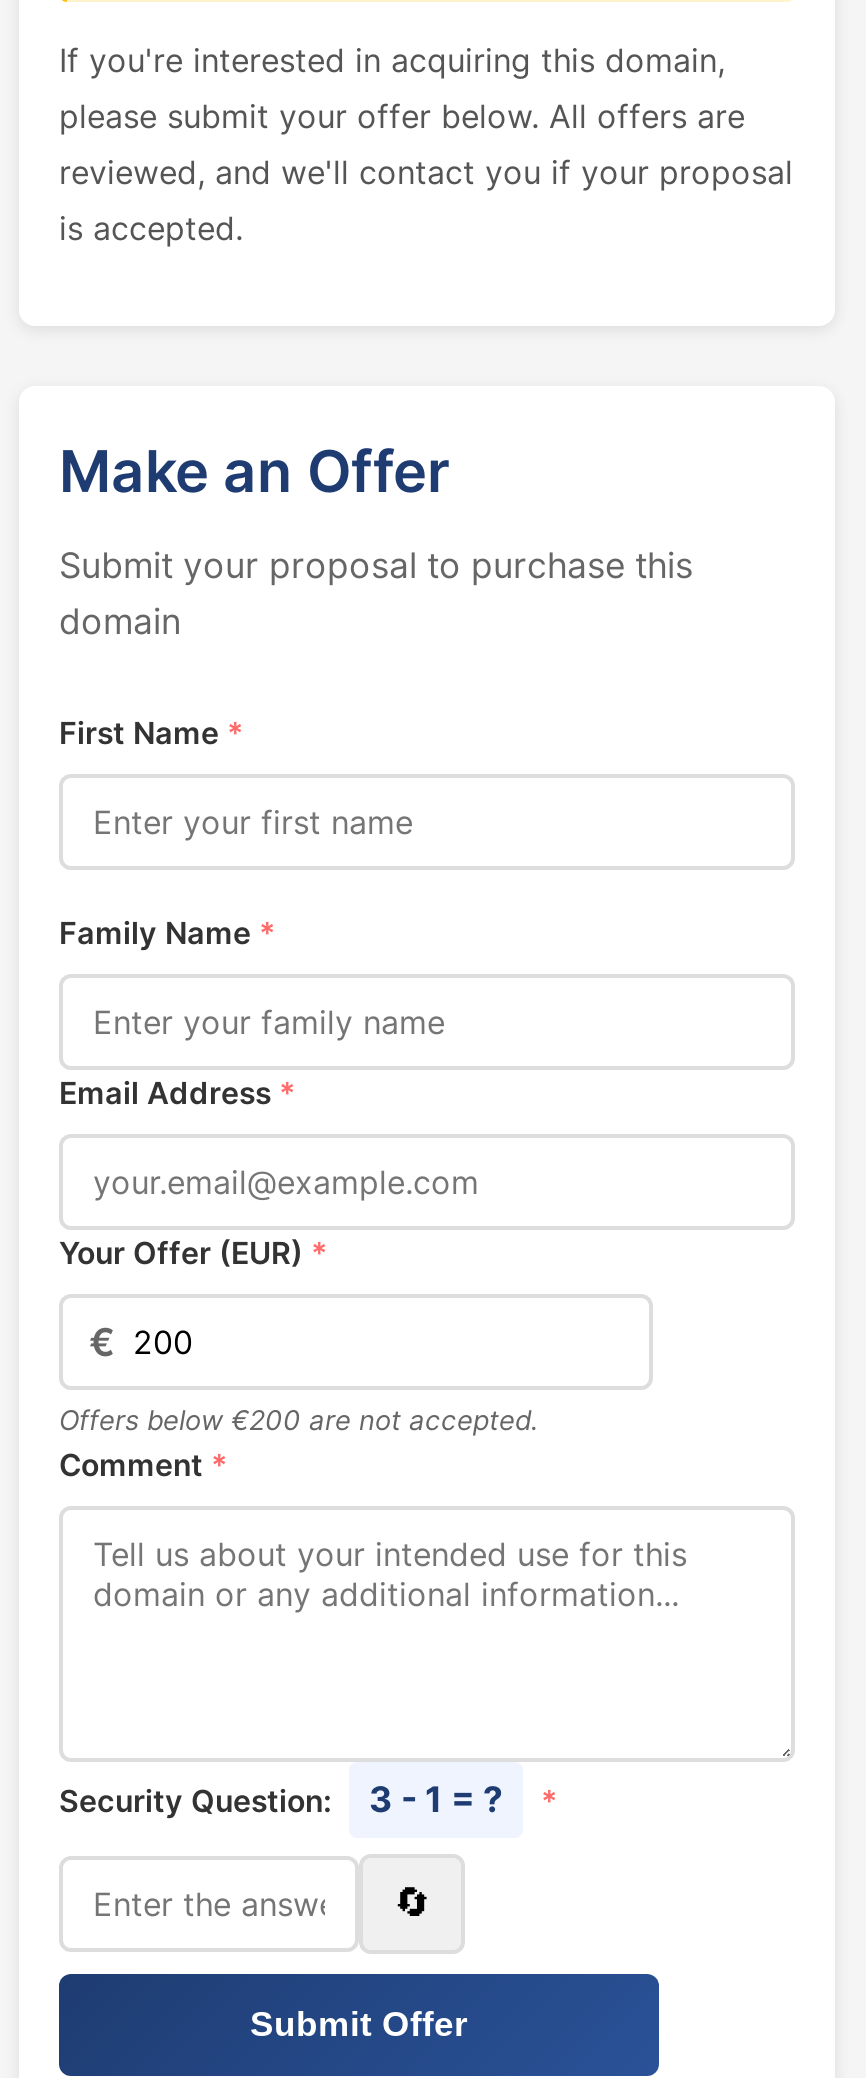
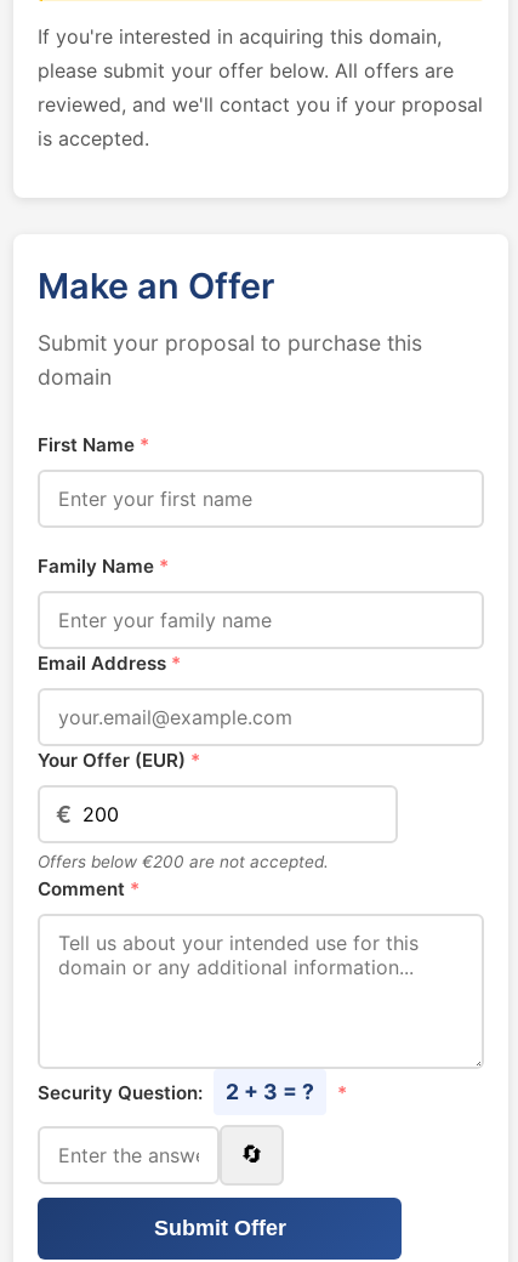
- 3 - 1 = ?
+ 2 + 3 = ?
